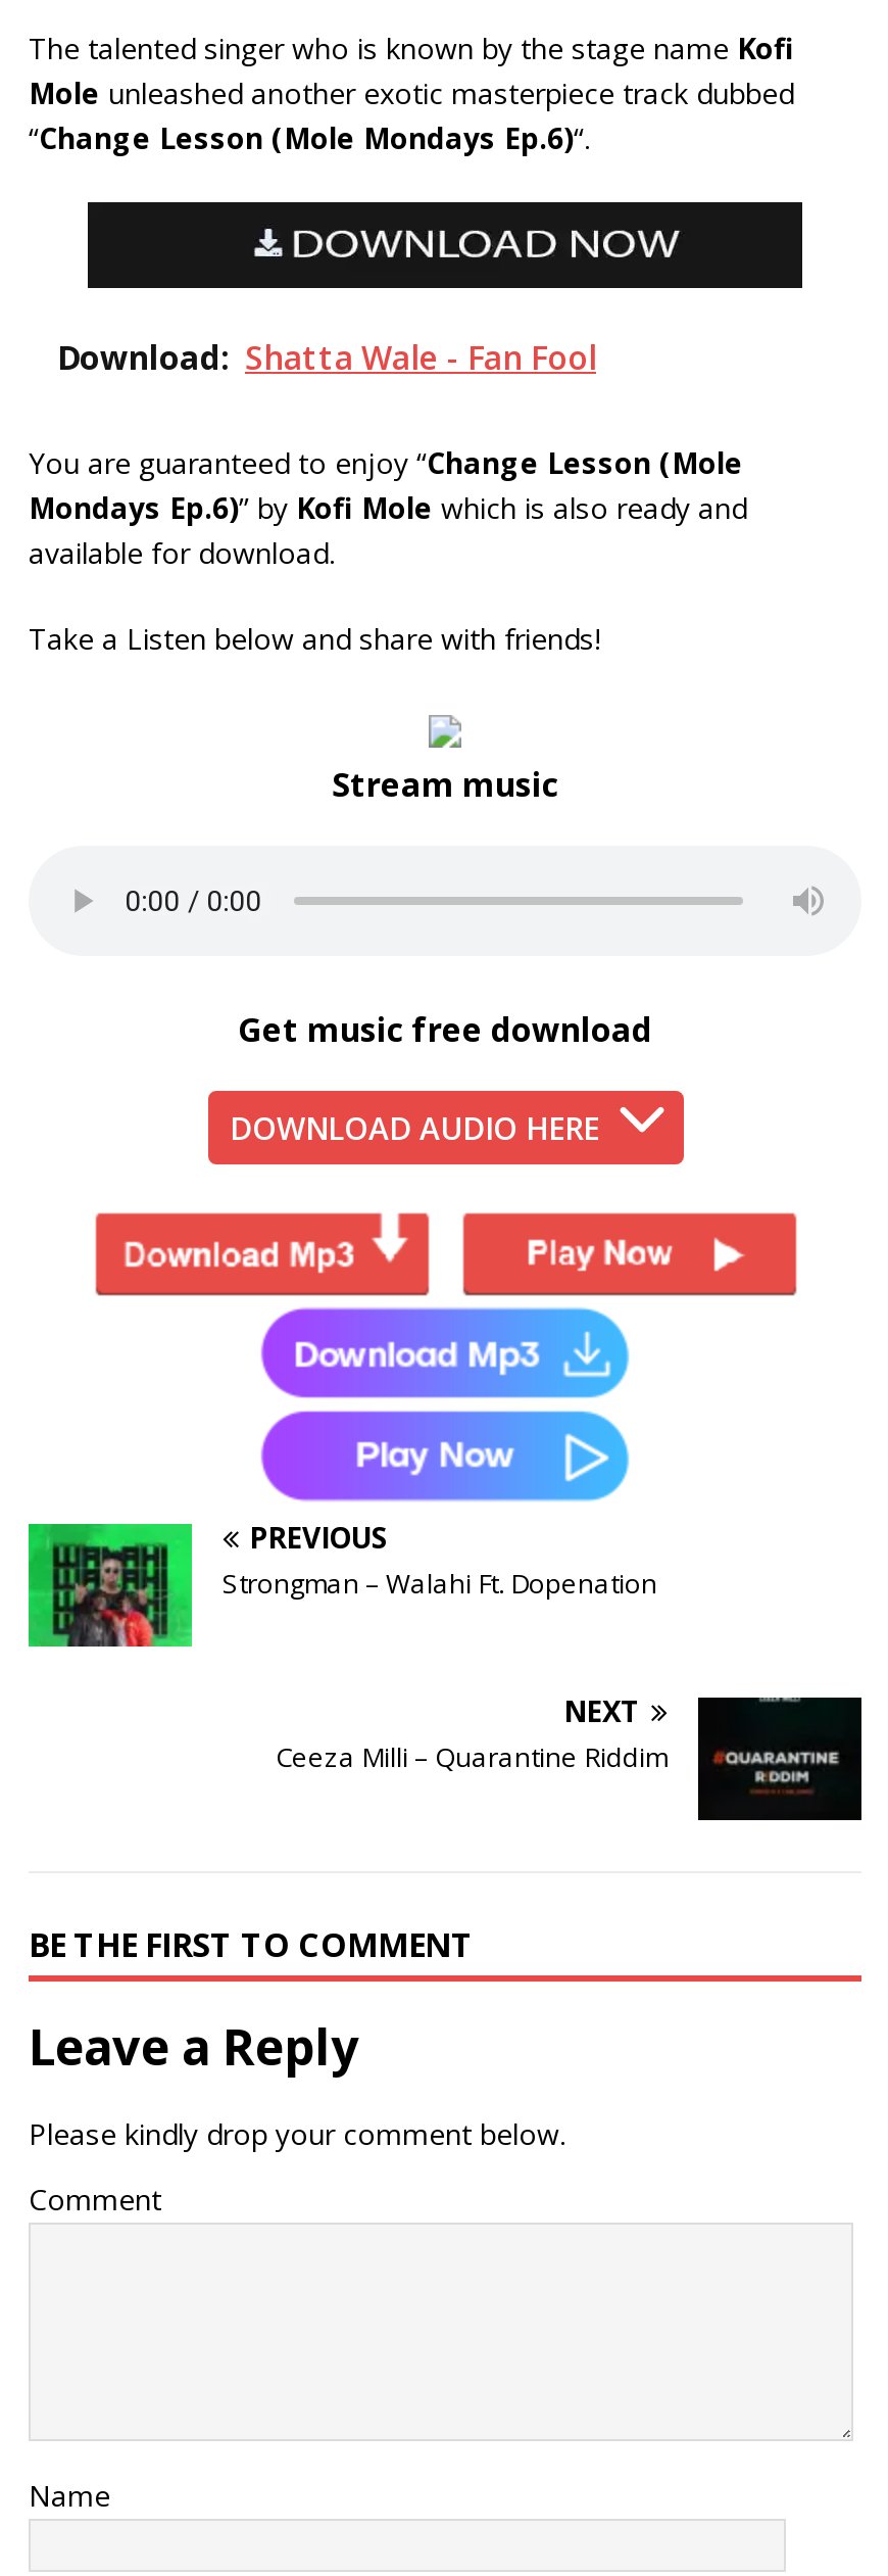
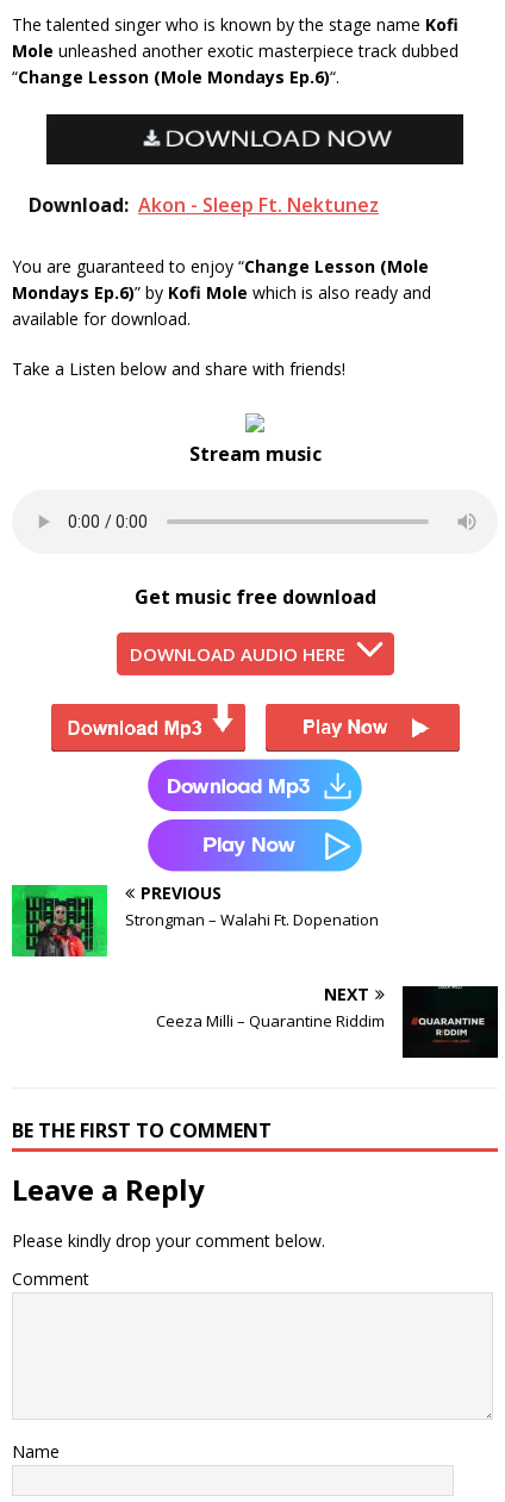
- Download: Shatta Wale - Fan Fool
+ Download: Akon - Sleep Ft. Nektunez
